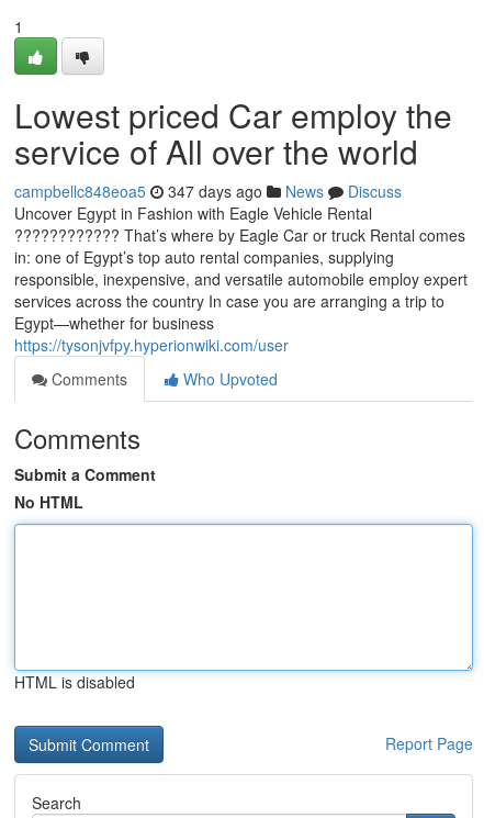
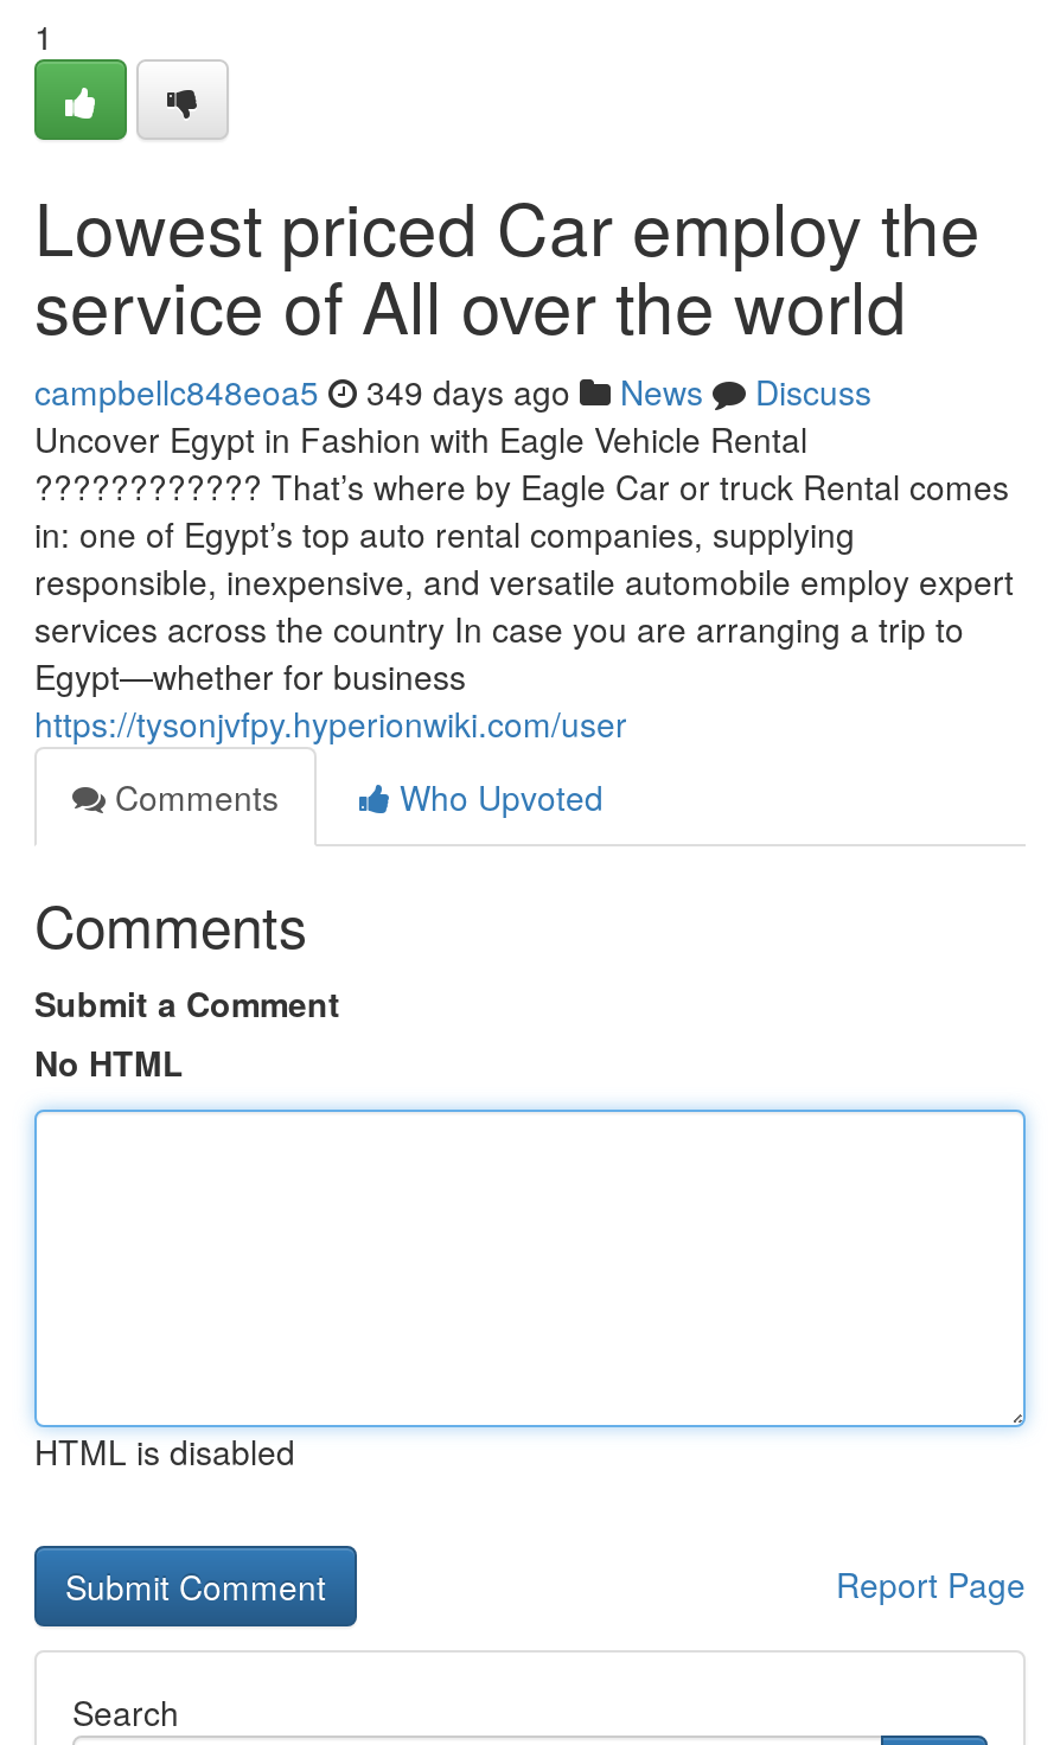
- 347 days ago
+ 349 days ago
